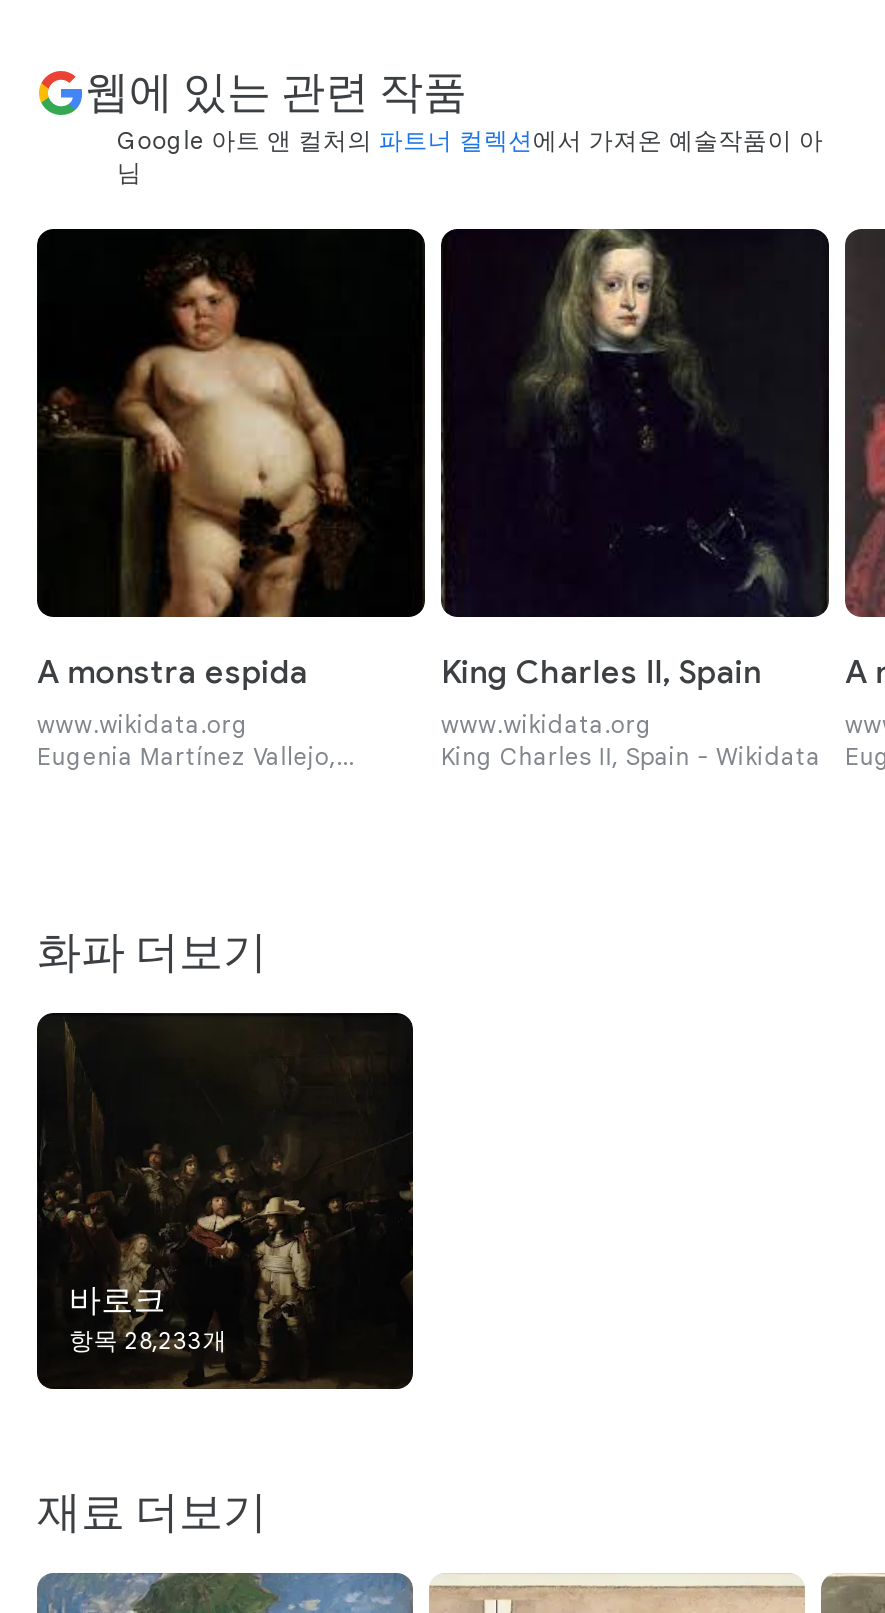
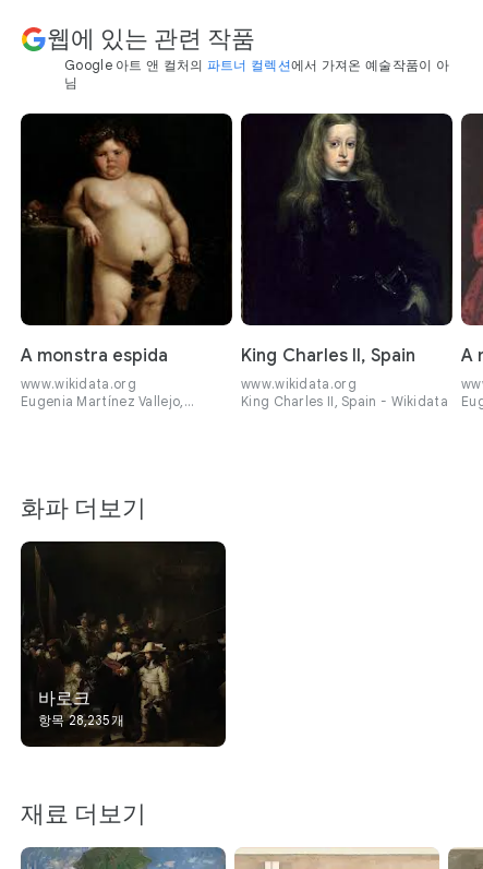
- 항목 28,233개
+ 항목 28,235개
